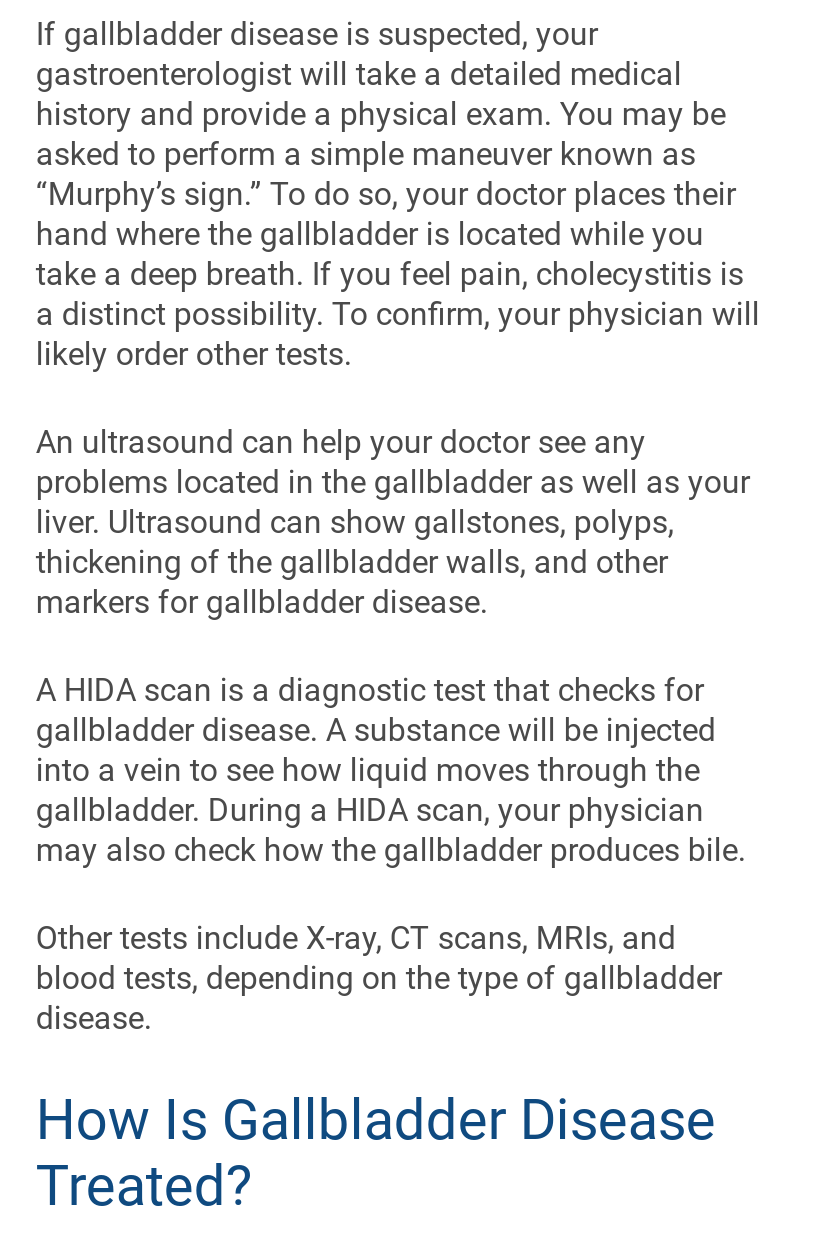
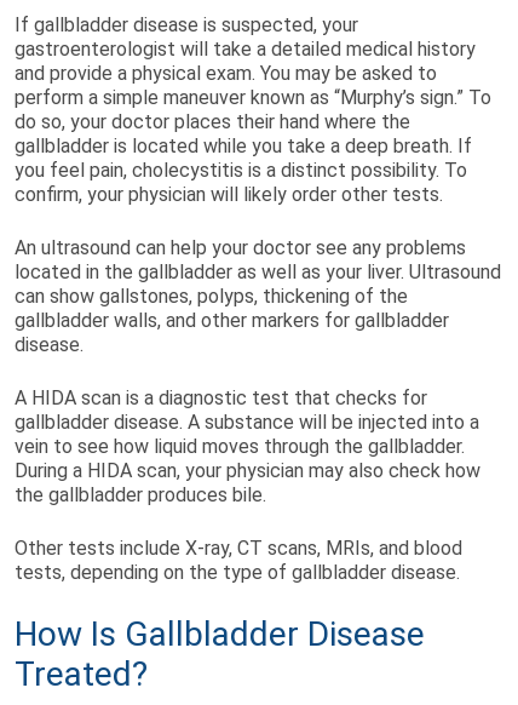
- gastroenterologist will take a detailed medical
- history and provide a physical exam. You may be
- asked to perform a simple maneuver known as
- “Murphy’s sign.” To do so, your doctor places their
- hand where the gallbladder is located while you
- take a deep breath. If you feel pain, cholecystitis is
- a distinct possibility. To confirm, your physician will
- likely order other tests.
- An ultrasound can help your doctor see any
- problems located in the gallbladder as well as your
- liver. Ultrasound can show gallstones, polyps,
- thickening of the gallbladder walls, and other
- markers for gallbladder disease.
- gallbladder disease. A substance will be injected
- into a vein to see how liquid moves through the
- gallbladder. During a HIDA scan, your physician
- may also check how the gallbladder produces bile.
- Other tests include X-ray, CT scans, MRIs, and
- blood tests, depending on the type of gallbladder
+ gastroenterologist will take a detailed medical history
+ and provide a physical exam. You may be asked to
+ perform a simple maneuver known as “Murphy’s sign.” To
+ do so, your doctor places their hand where the
+ gallbladder is located while you take a deep breath. If
+ you feel pain, cholecystitis is a distinct possibility. To
+ confirm, your physician will likely order other tests.
+ An ultrasound can help your doctor see any problems
+ located in the gallbladder as well as your liver. Ultrasound
+ can show gallstones, polyps, thickening of the
+ gallbladder walls, and other markers for gallbladder

moved down: A HIDA scan is a diagnostic test that checks for

moved up: disease.

+ gallbladder disease. A substance will be injected into a
+ vein to see how liquid moves through the gallbladder.
+ During a HIDA scan, your physician may also check how
+ the gallbladder produces bile.
+ Other tests include X-ray, CT scans, MRIs, and blood
+ tests, depending on the type of gallbladder disease.
